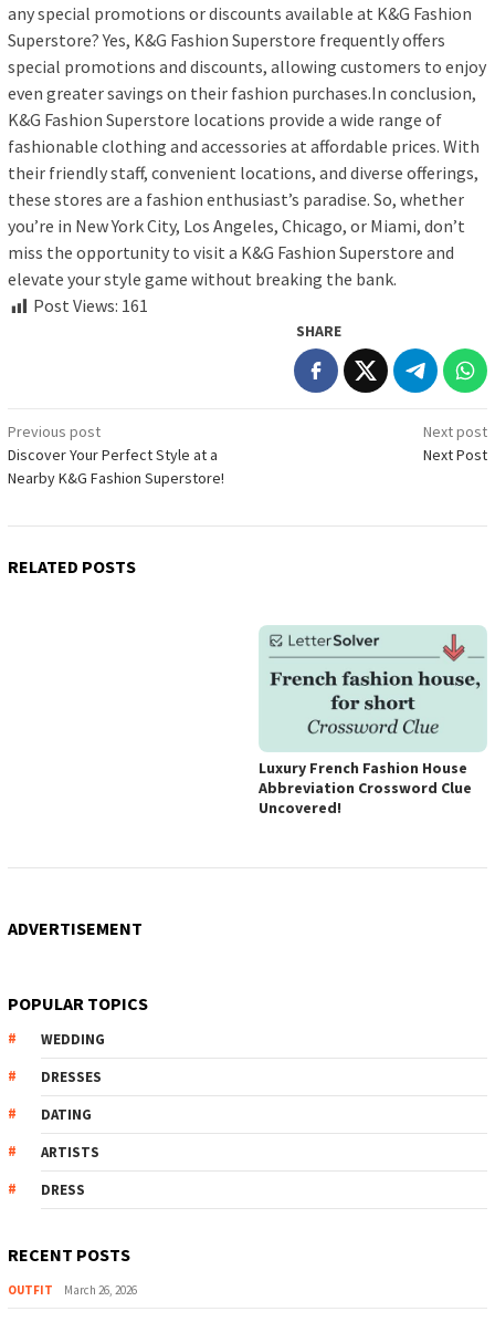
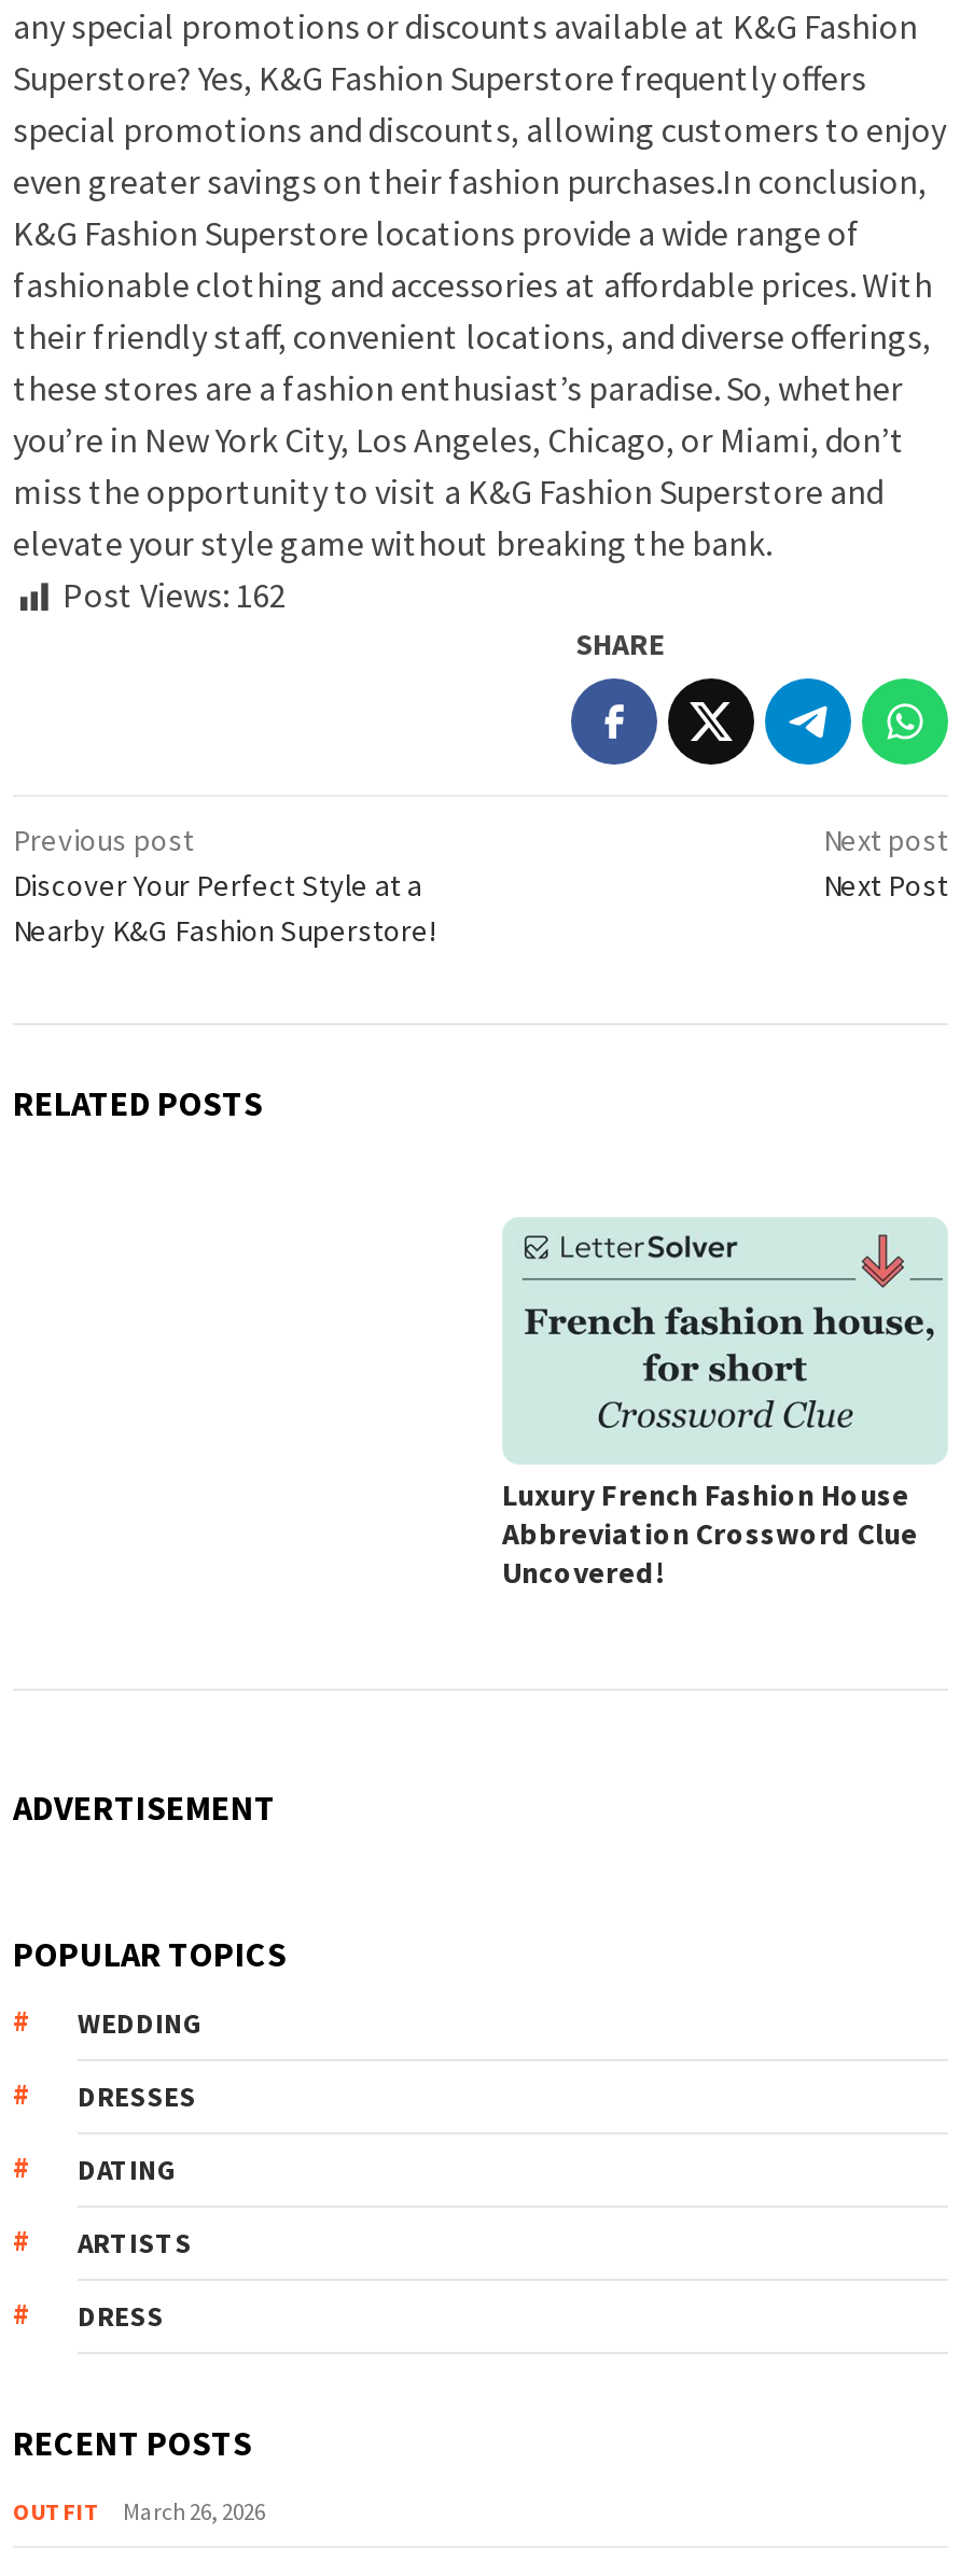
- Post Views: 161
+ Post Views: 162
